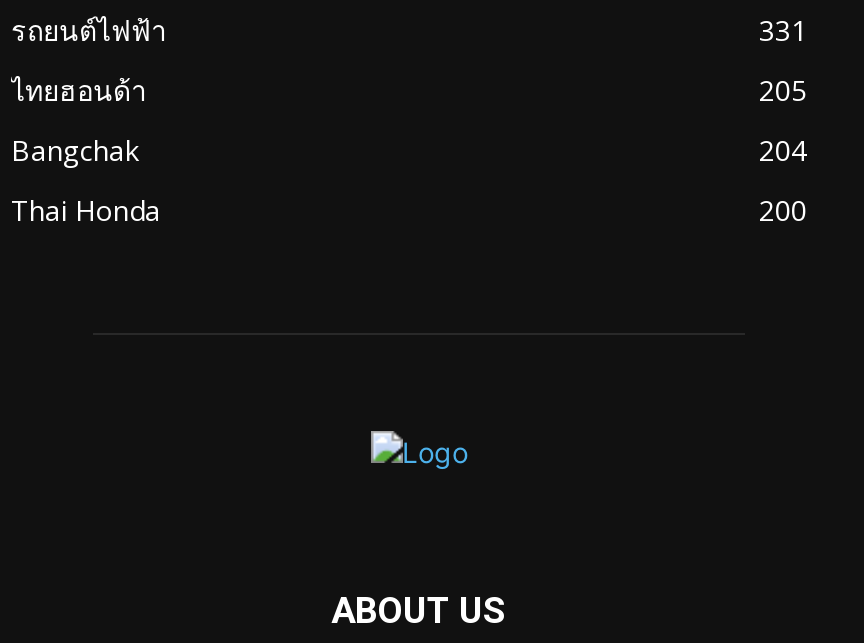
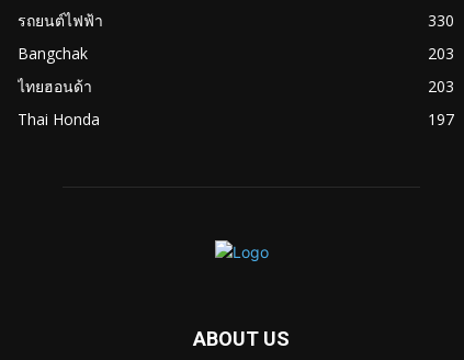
- 331
- 205
+ 330

moved down: ไทยฮอนด้า

moved up: Bangchak

- 204
+ 203
+ 203

- 200
+ 197
